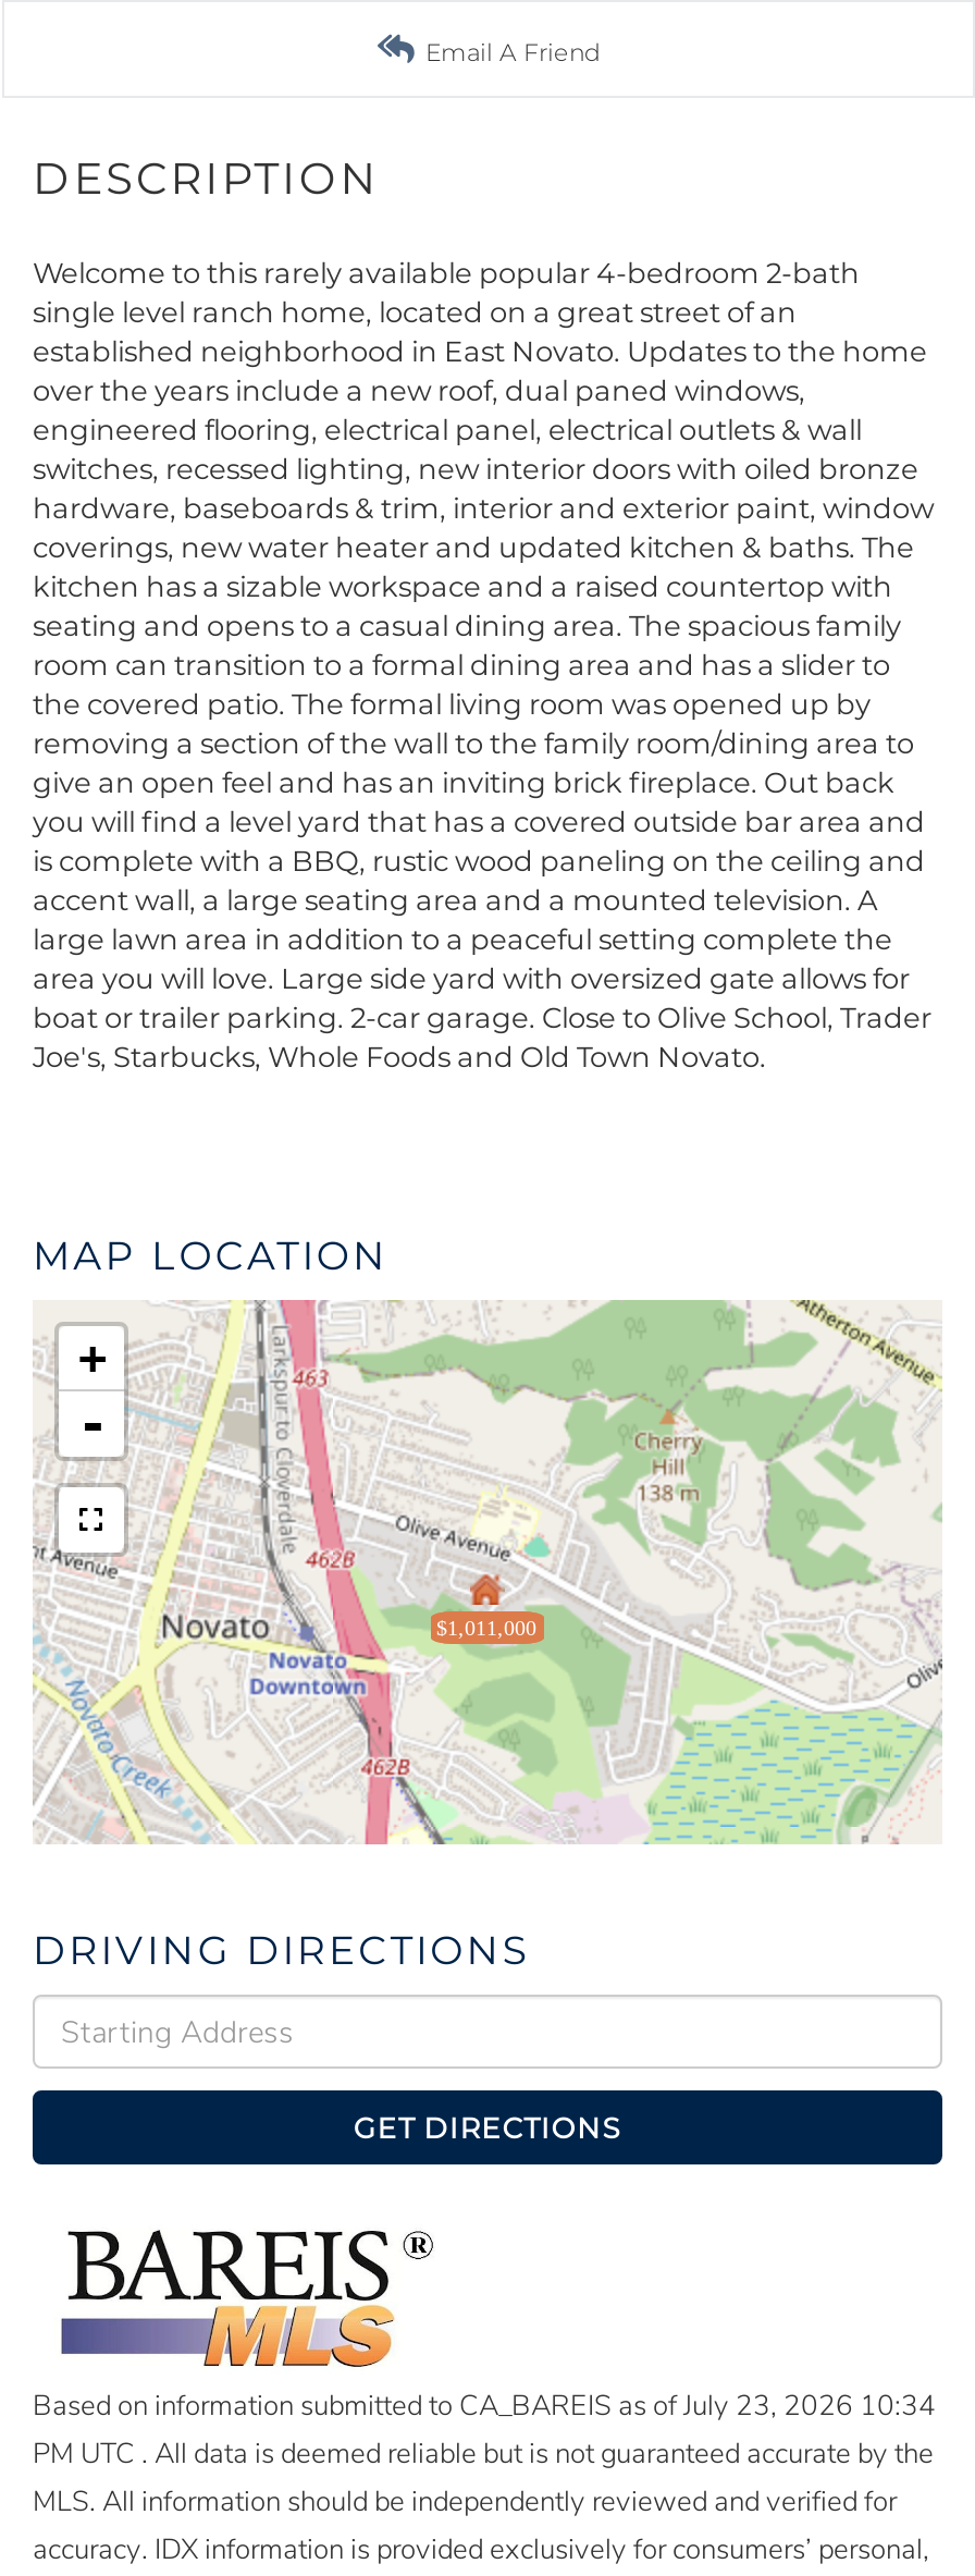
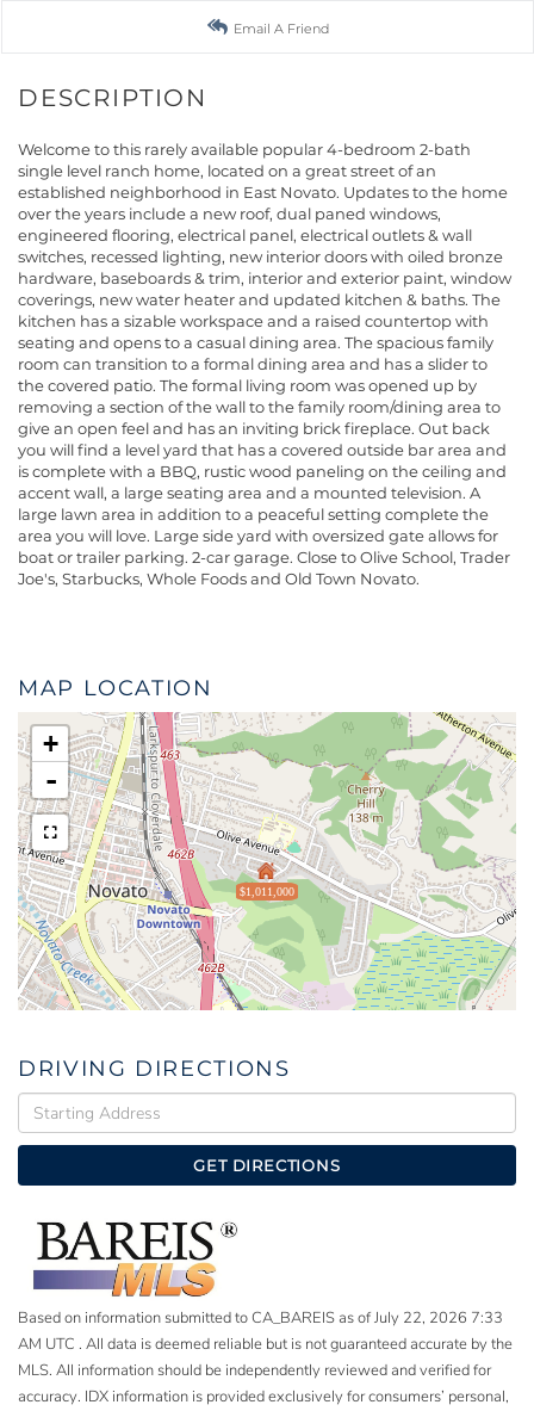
- Based on information submitted to CA_BAREIS as of July 23, 2026 10:34
+ Based on information submitted to CA_BAREIS as of July 22, 2026 7:33

- PM UTC . All data is deemed reliable but is not guaranteed accurate by the
+ AM UTC . All data is deemed reliable but is not guaranteed accurate by the
